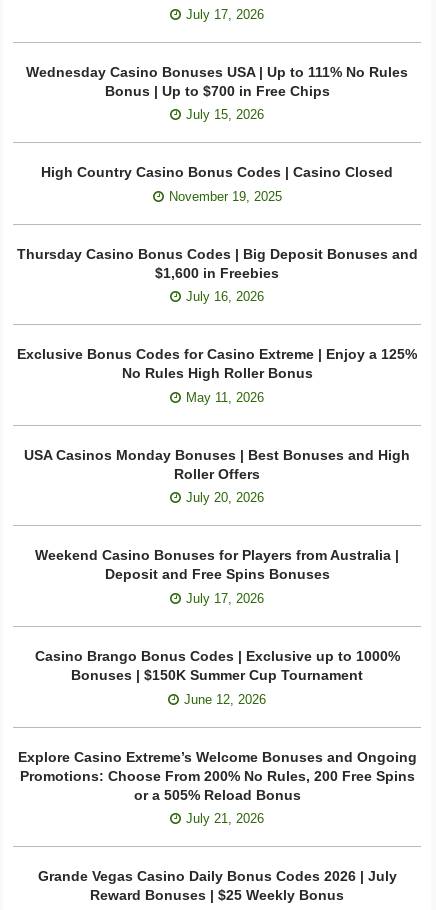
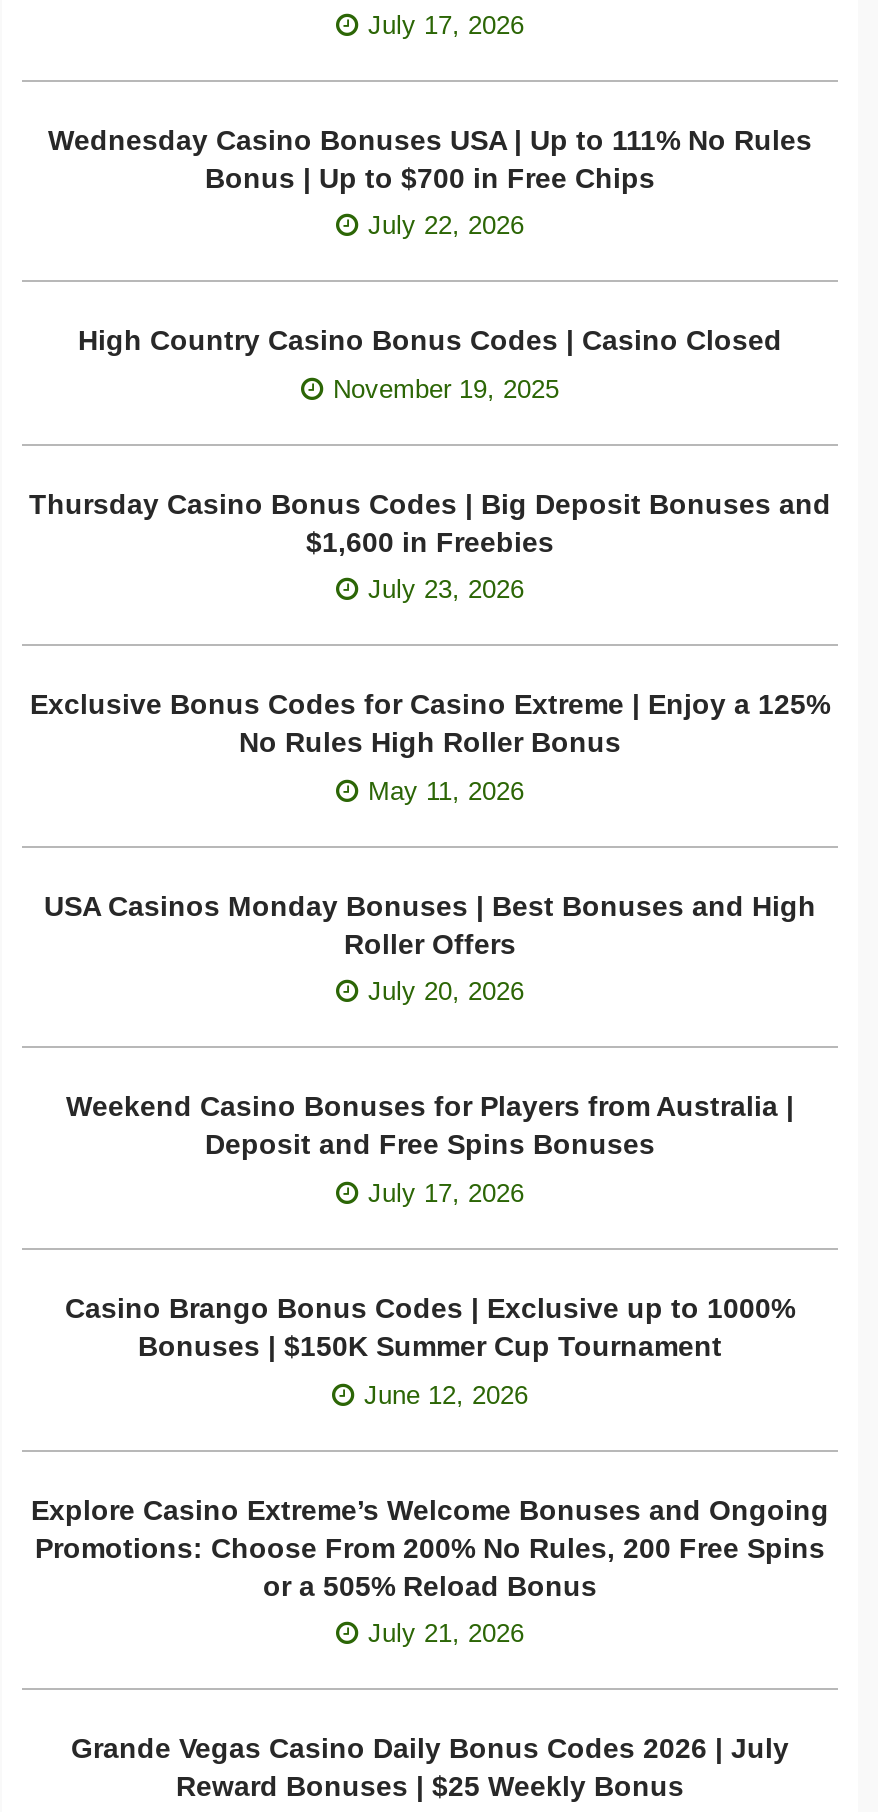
- July 15, 2026
+ July 22, 2026

- July 16, 2026
+ July 23, 2026
